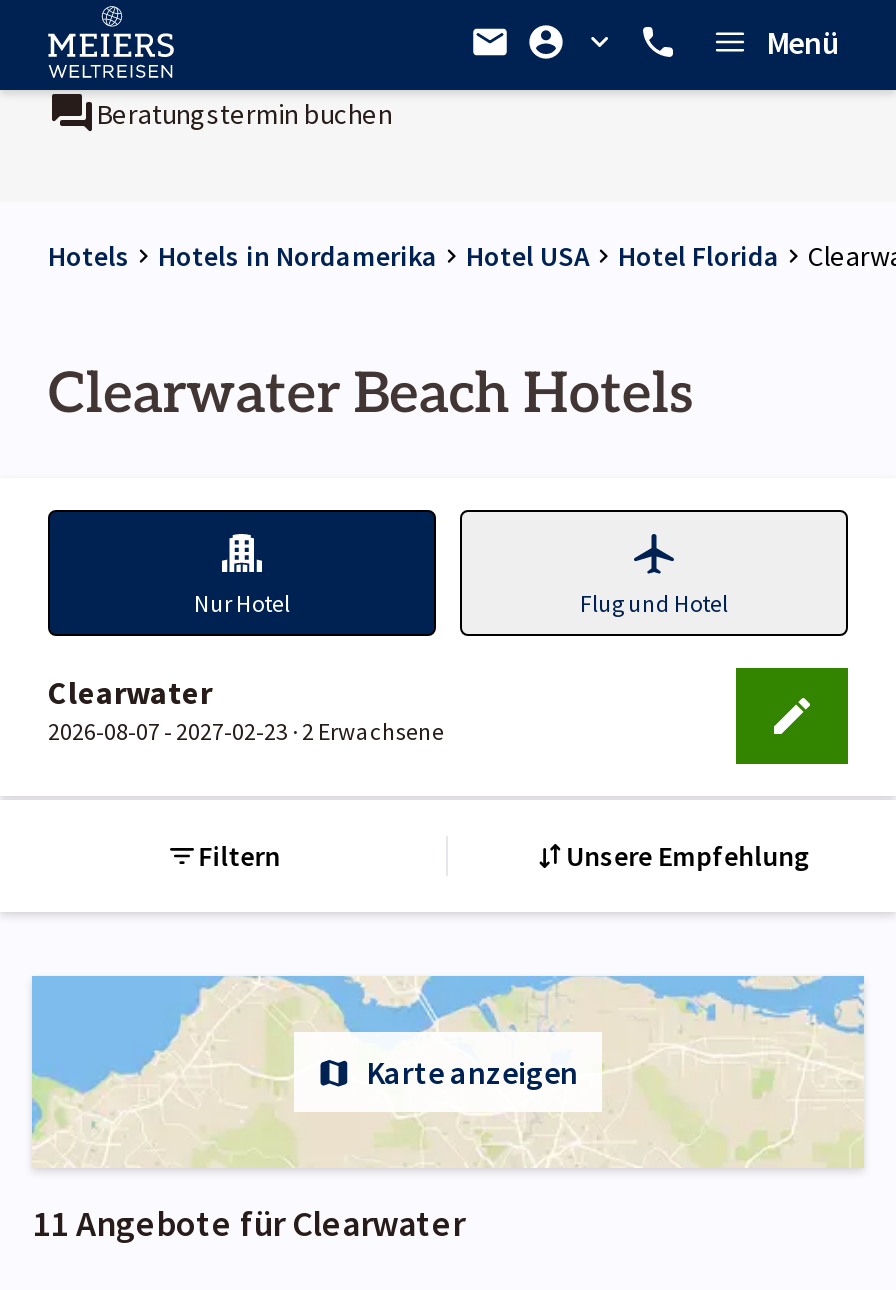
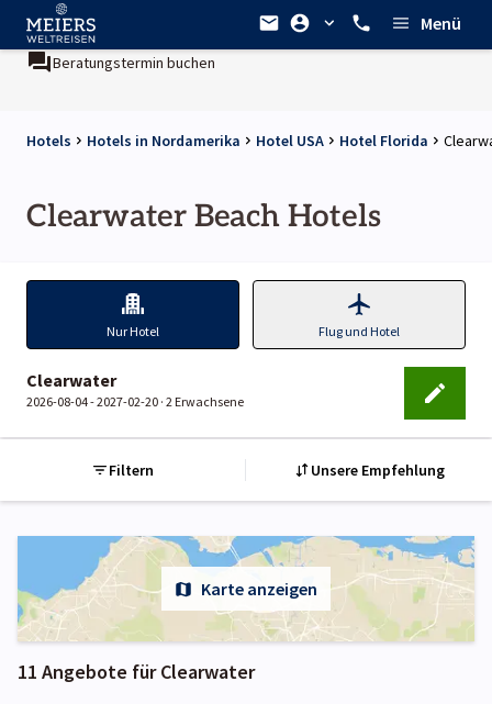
- 2026-08-07 - 2027-02-23 · 2 Erwachsene
+ 2026-08-04 - 2027-02-20 · 2 Erwachsene
